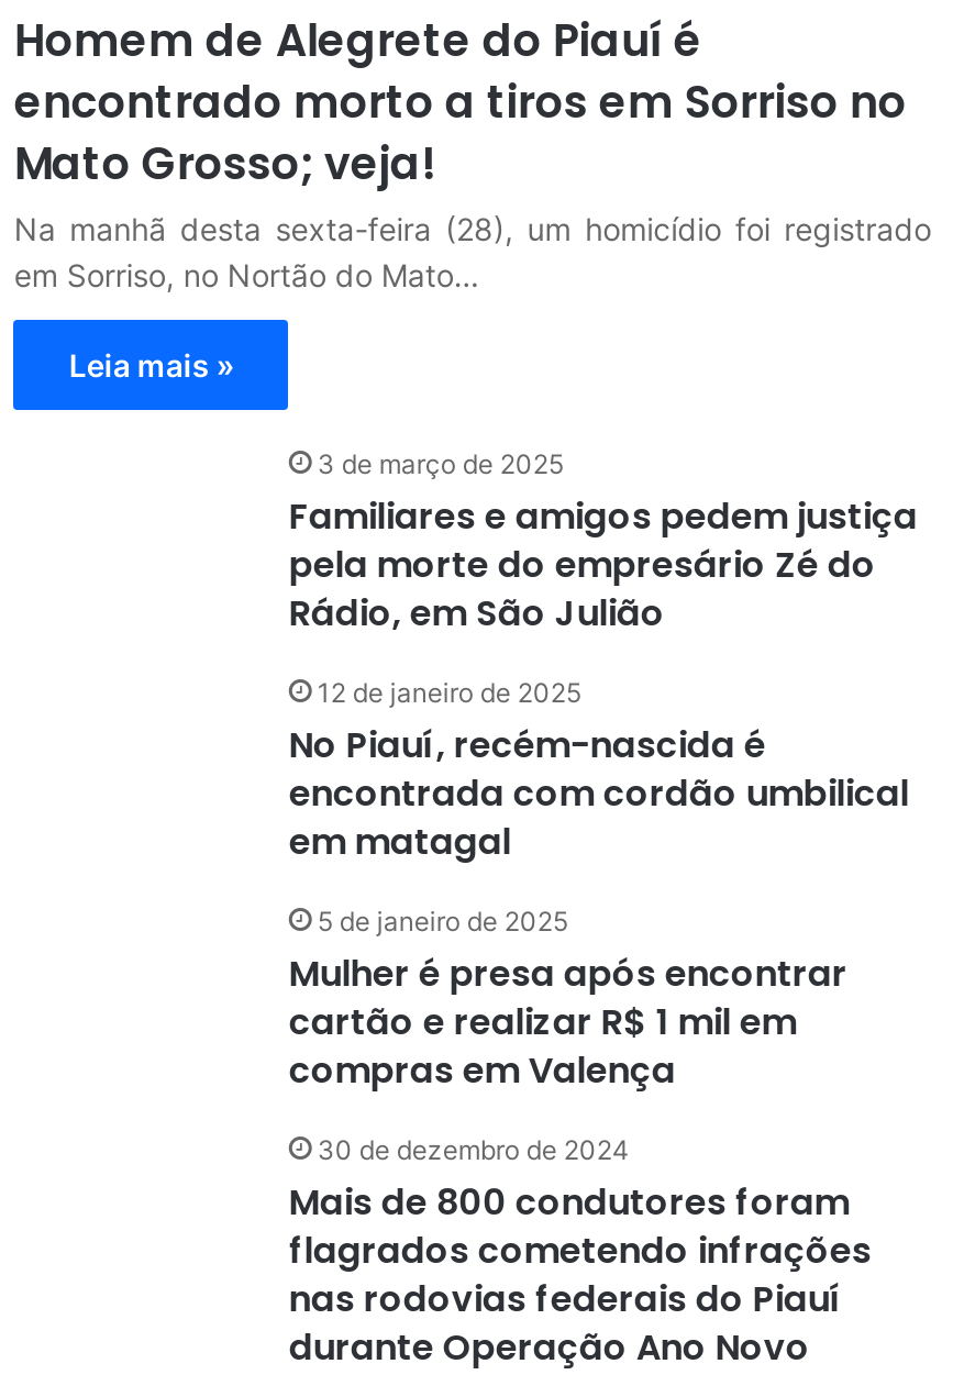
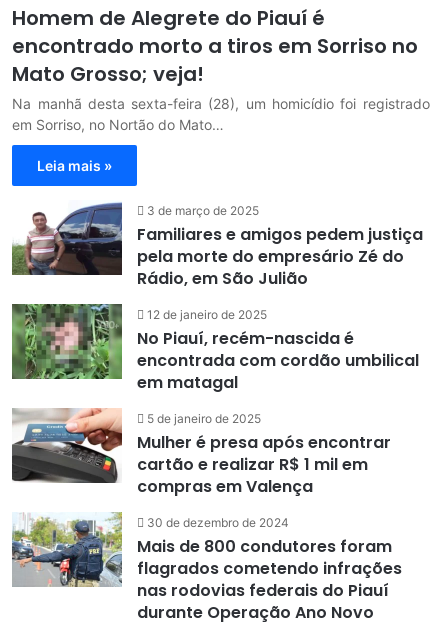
+ [image]

+ [image]

+ [image]

+ [image]
